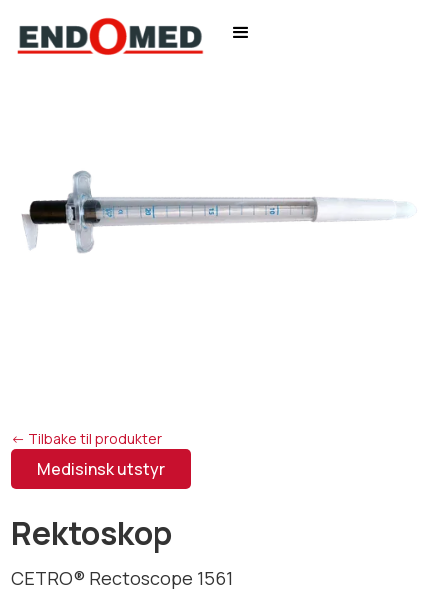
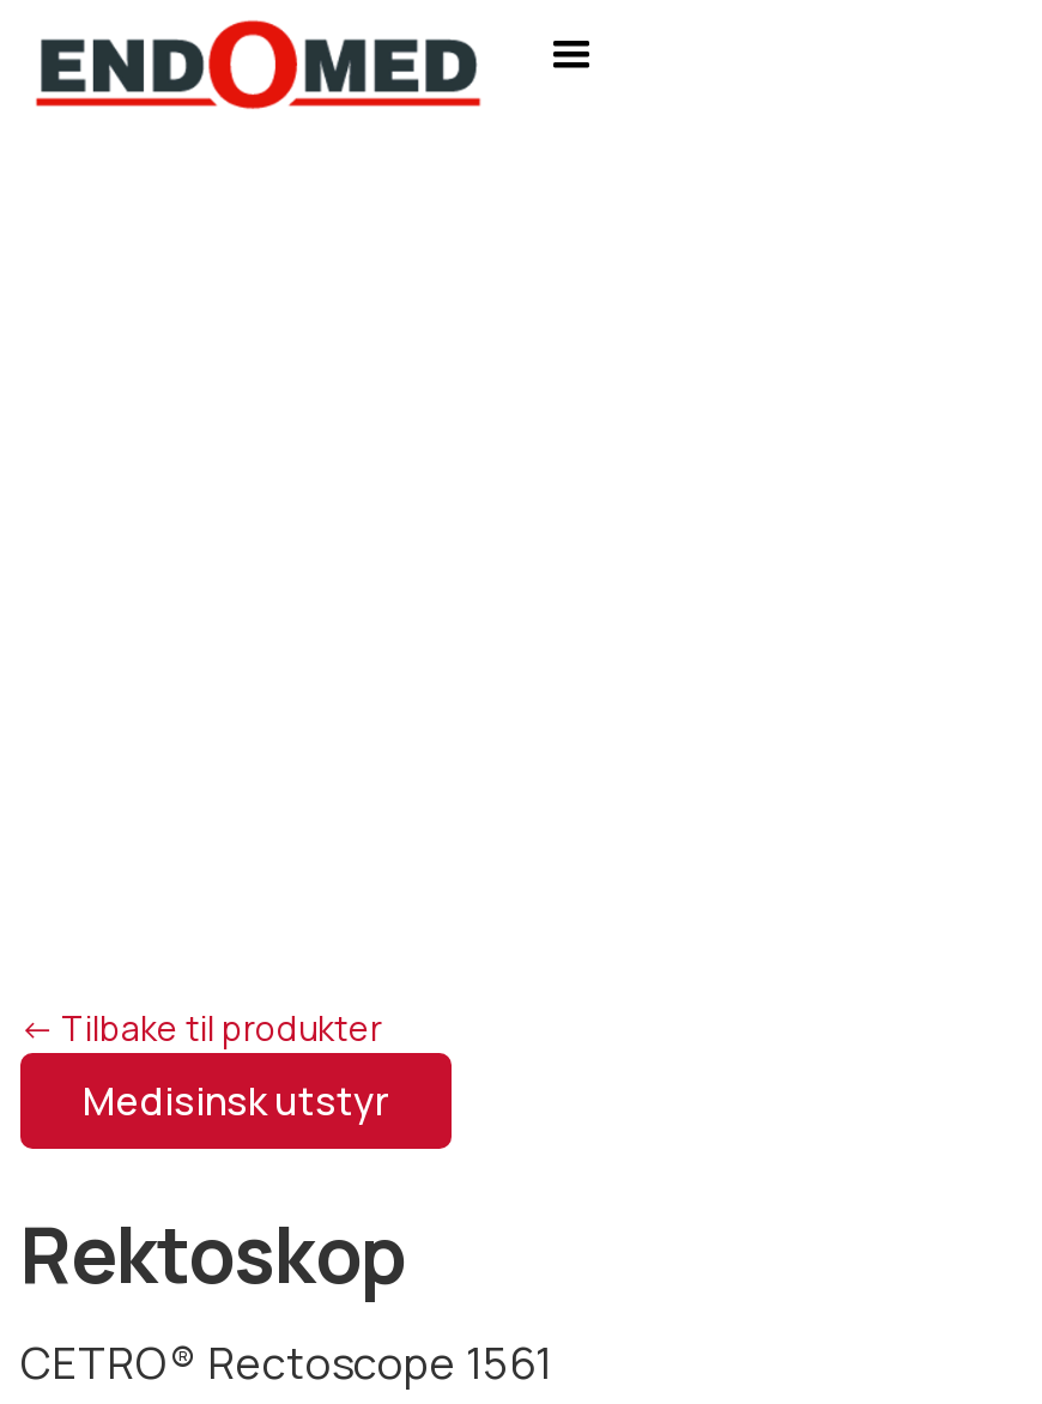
- [image]
